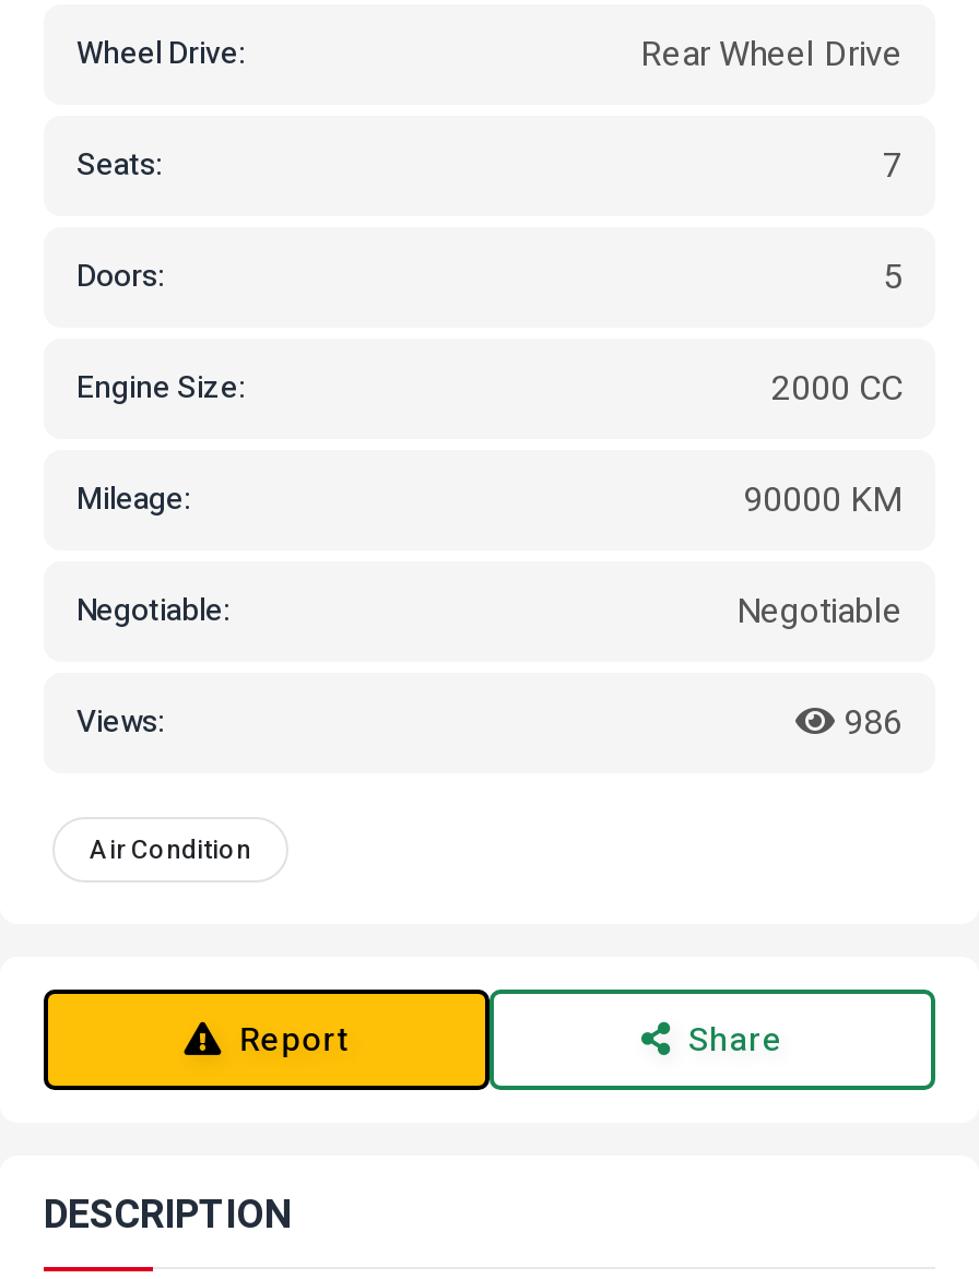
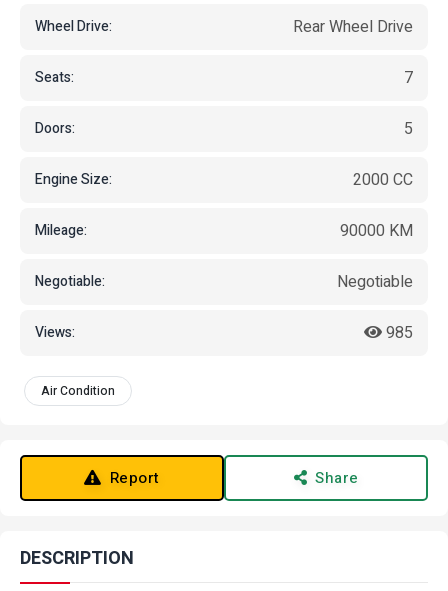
- 986
+ 985
